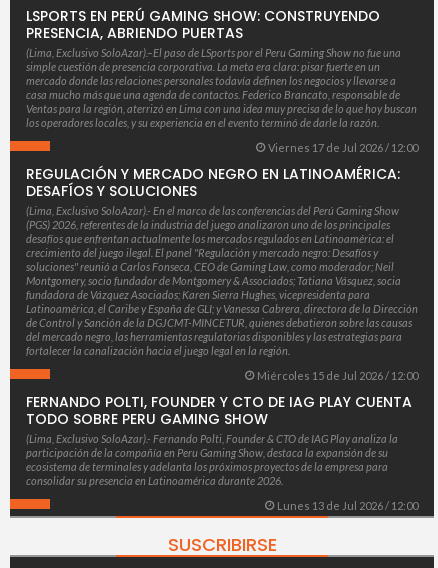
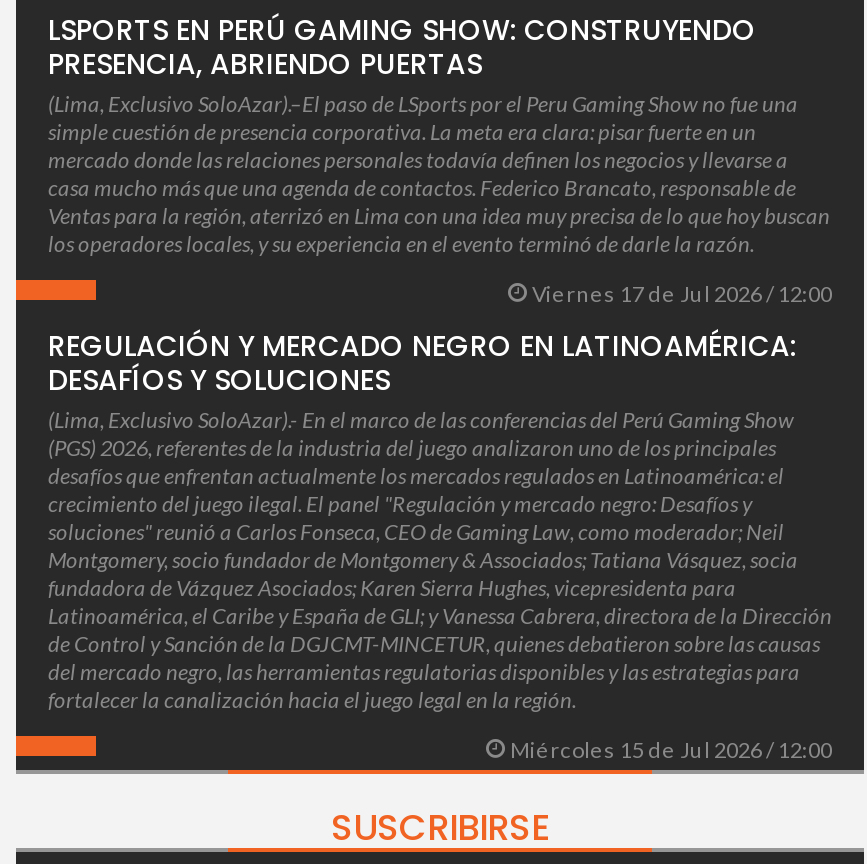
- FERNANDO POLTI, FOUNDER Y CTO DE IAG PLAY CUENTA
- TODO SOBRE PERU GAMING SHOW
- (Lima, Exclusivo SoloAzar).- Fernando Polti, Founder & CTO de IAG Play analiza la
- participación de la compañía en Peru Gaming Show, destaca la expansión de su
- ecosistema de terminales y adelanta los próximos proyectos de la empresa para
- consolidar su presencia en Latinoamérica durante 2026.
- Lunes 13 de Jul 2026 / 12:00
